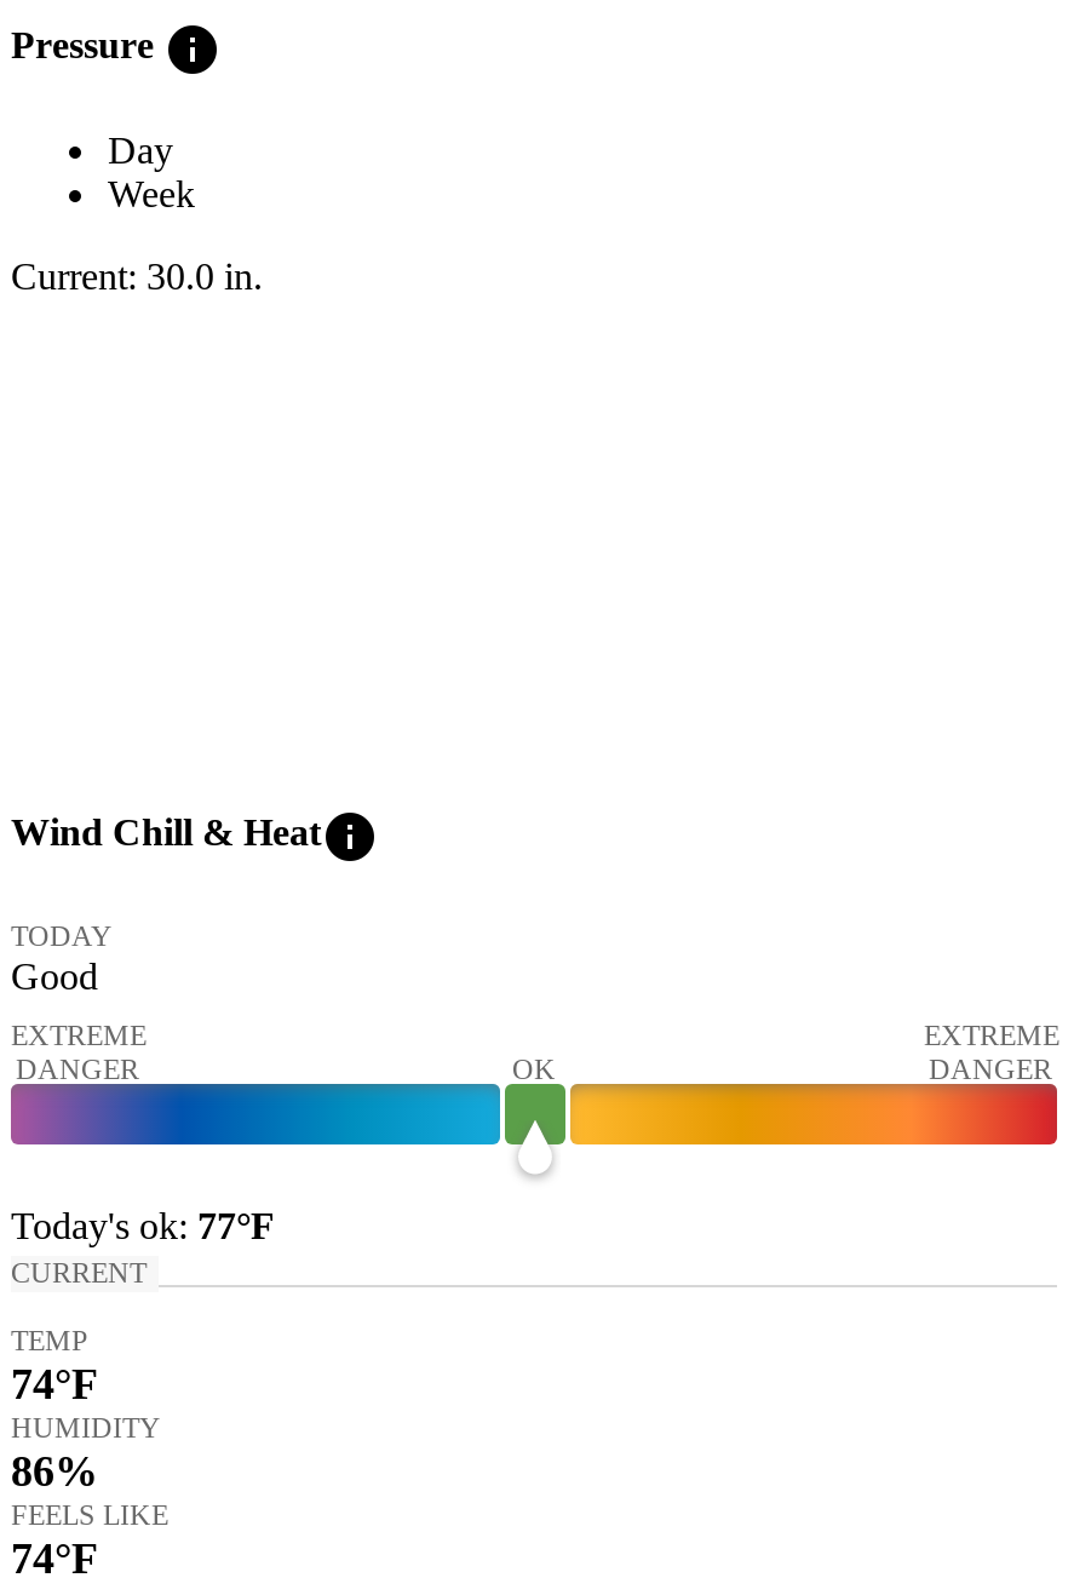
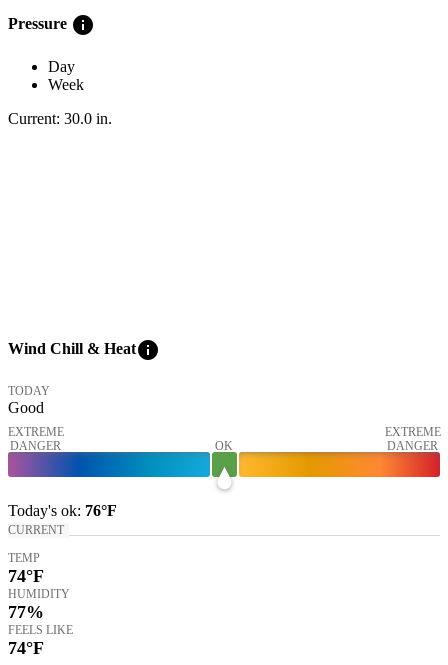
- Today's ok: 77°F
+ Today's ok: 76°F

- 86%
+ 77%
